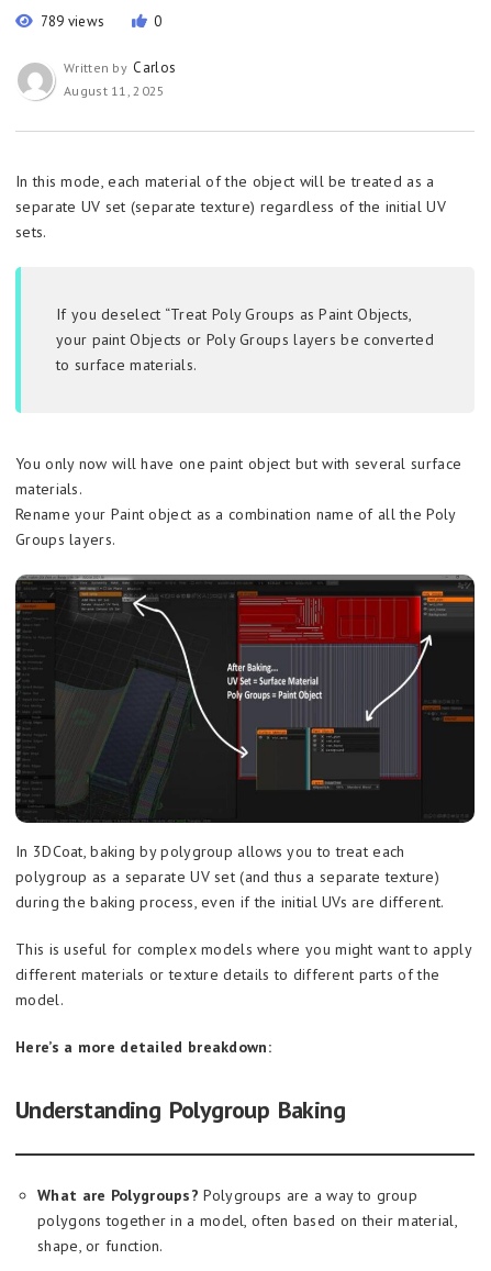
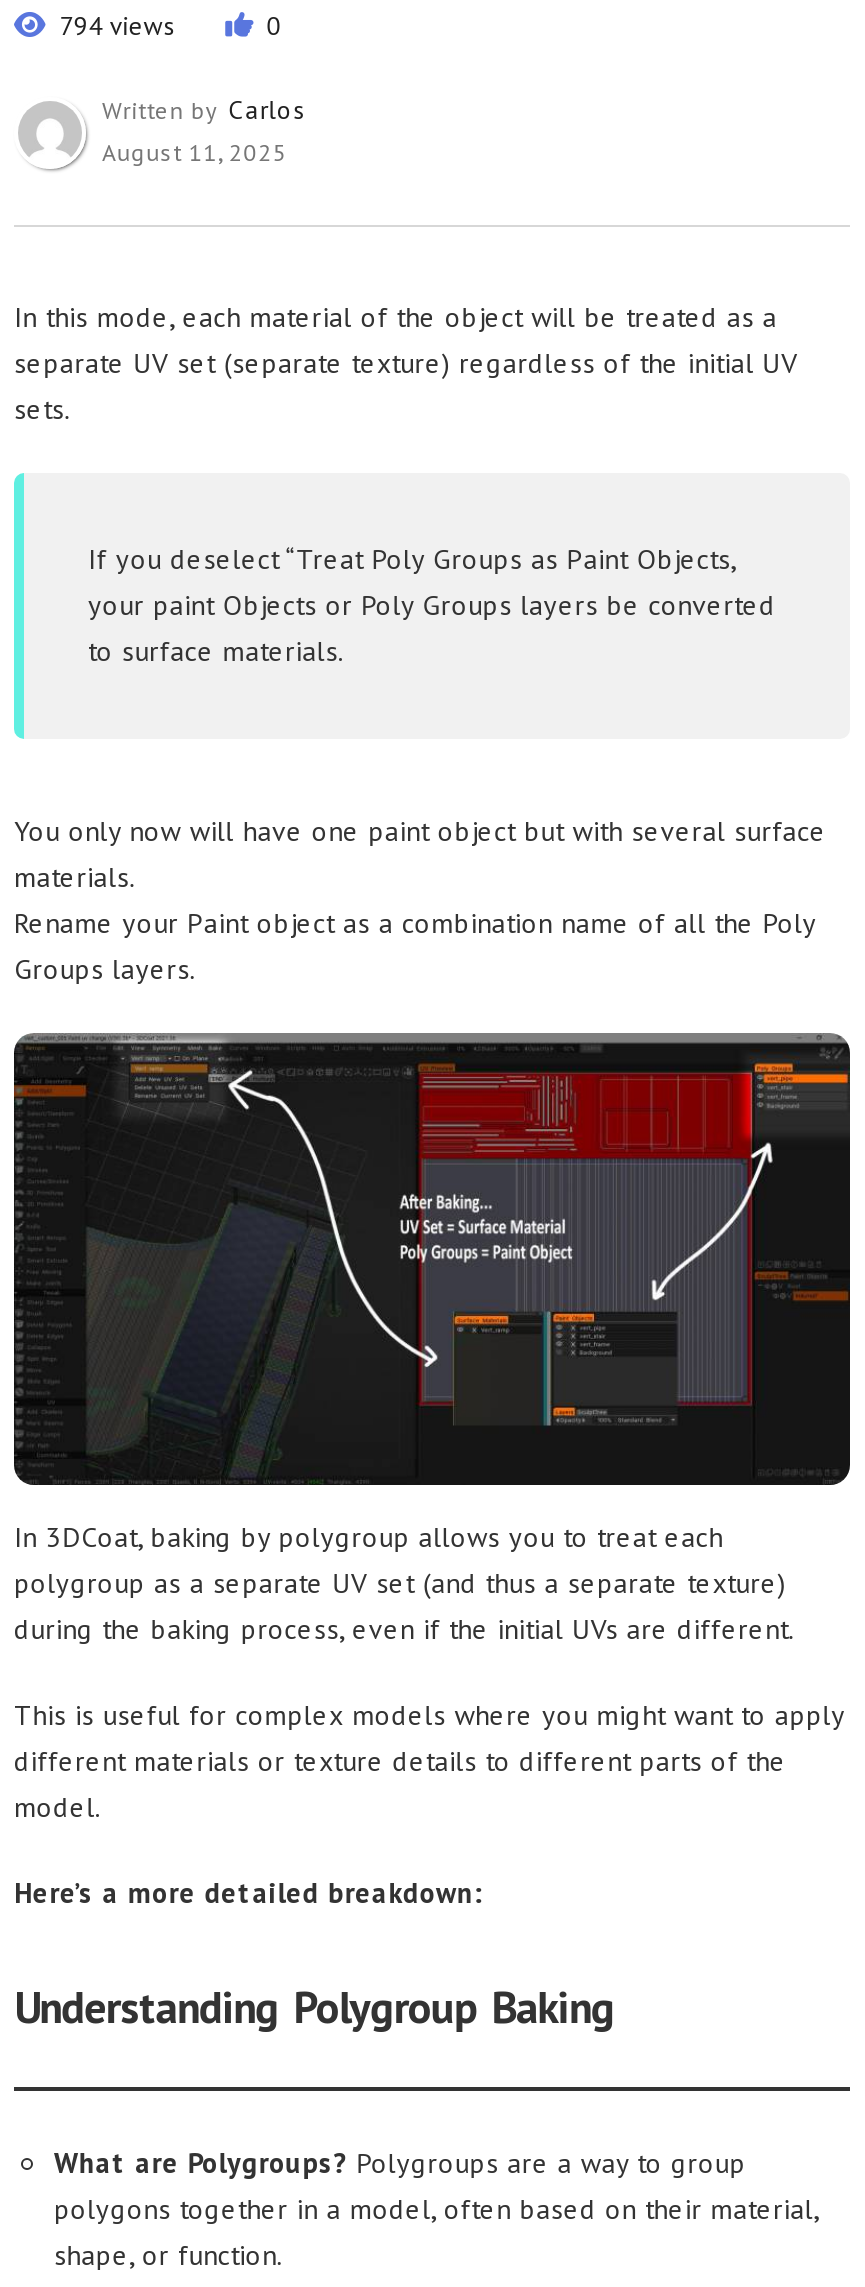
- 789 views
+ 794 views
